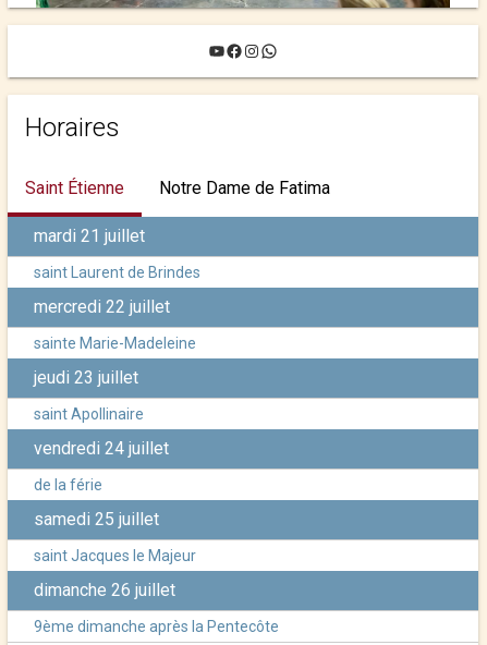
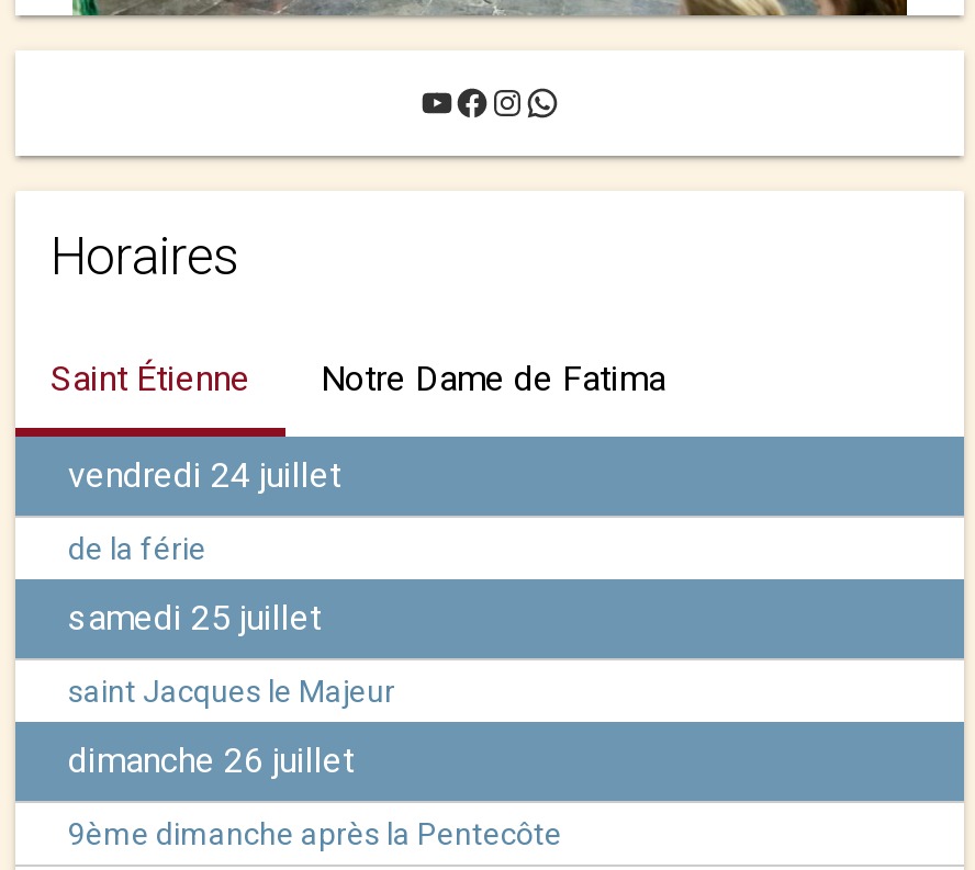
- mardi 21 juillet
- saint Laurent de Brindes
- mercredi 22 juillet
- sainte Marie-Madeleine
- jeudi 23 juillet
- saint Apollinaire
